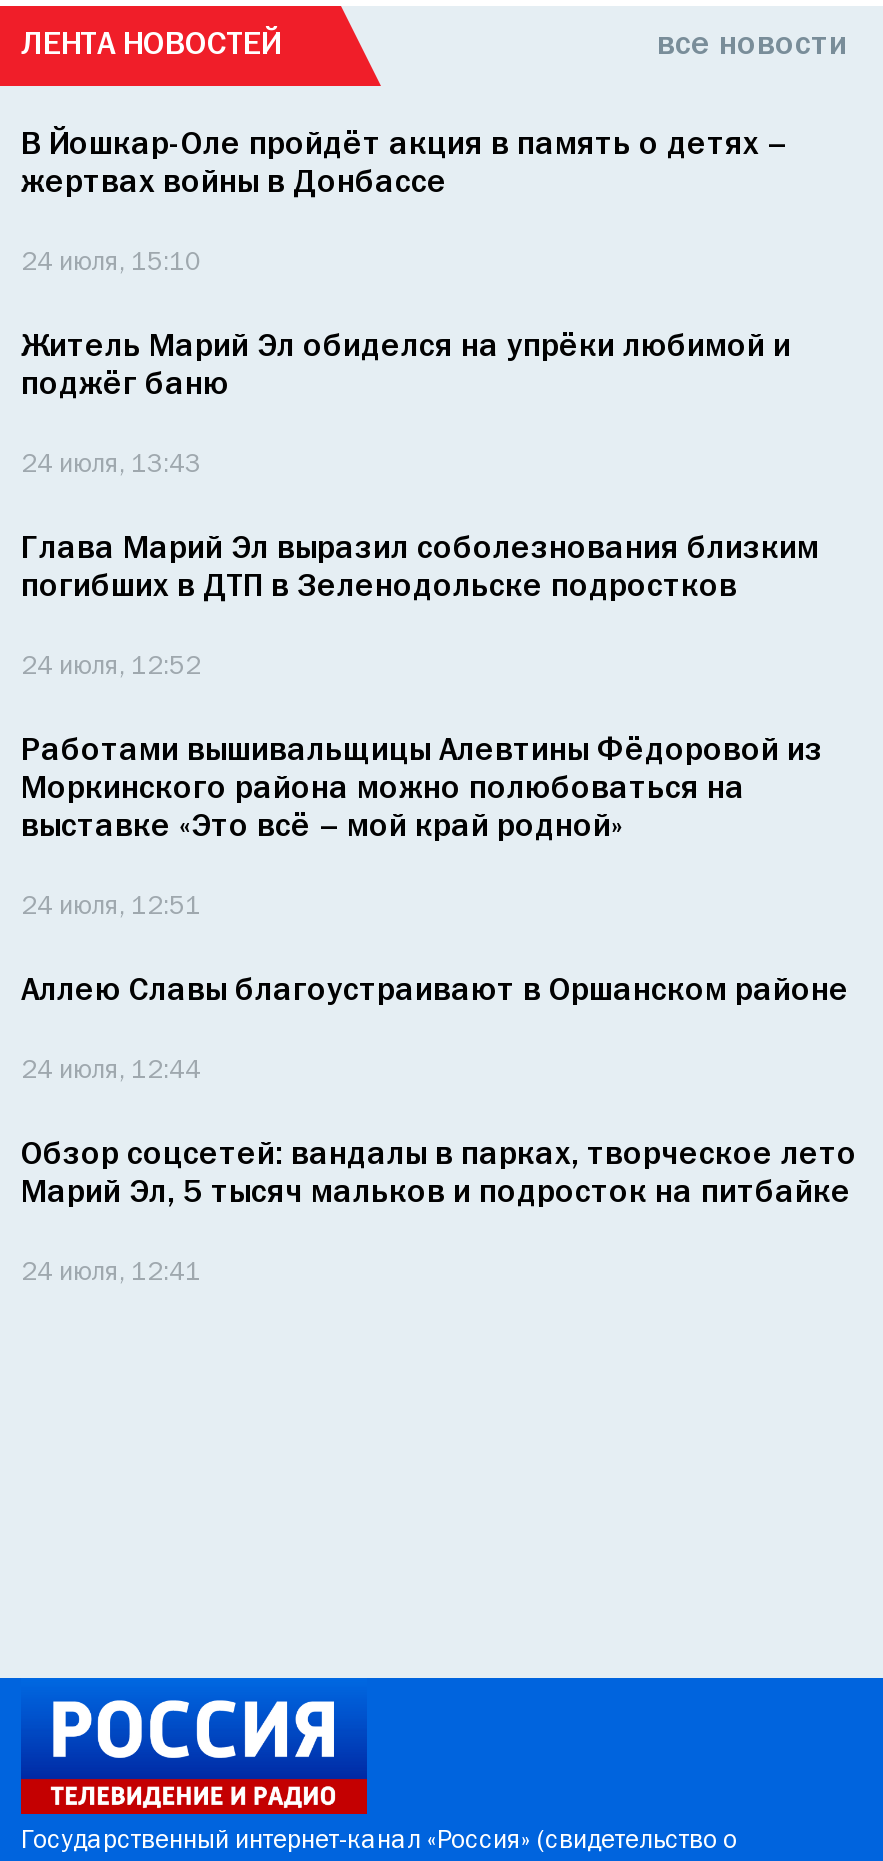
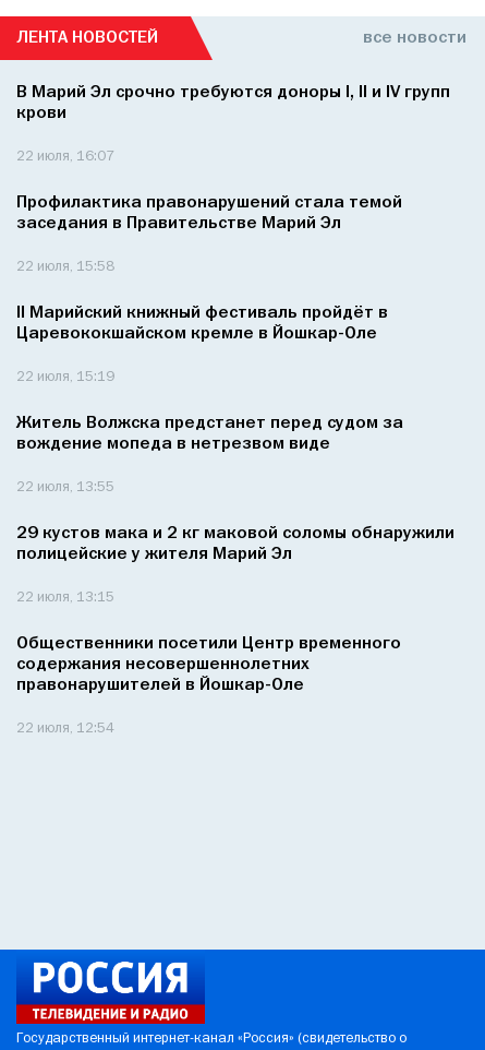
- В Йошкар-Оле пройдёт акция в память о детях –
- жертвах войны в Донбассе
+ В Марий Эл срочно требуются доноры I, II и IV групп
+ крови

- 24 июля, 15:10
+ 22 июля, 16:07

- Житель Марий Эл обиделся на упрёки любимой и
- поджёг баню
+ Профилактика правонарушений стала темой
+ заседания в Правительстве Марий Эл

- 24 июля, 13:43
+ 22 июля, 15:58

- Глава Марий Эл выразил соболезнования близким
- погибших в ДТП в Зеленодольске подростков
+ II Марийский книжный фестиваль пройдёт в
+ Царевококшайском кремле в Йошкар-Оле

- 24 июля, 12:52
+ 22 июля, 15:19

- Работами вышивальщицы Алевтины Фёдоровой из
- Моркинского района можно полюбоваться на
- выставке «Это всё – мой край родной»
+ Житель Волжска предстанет перед судом за
+ вождение мопеда в нетрезвом виде

- 24 июля, 12:51
+ 22 июля, 13:55

- Аллею Славы благоустраивают в Оршанском районе
+ 29 кустов мака и 2 кг маковой соломы обнаружили
+ полицейские у жителя Марий Эл

- 24 июля, 12:44
+ 22 июля, 13:15

- Обзор соцсетей: вандалы в парках, творческое лето
- Марий Эл, 5 тысяч мальков и подросток на питбайке
+ Общественники посетили Центр временного
+ содержания несовершеннолетних
+ правонарушителей в Йошкар-Оле

- 24 июля, 12:41
+ 22 июля, 12:54
